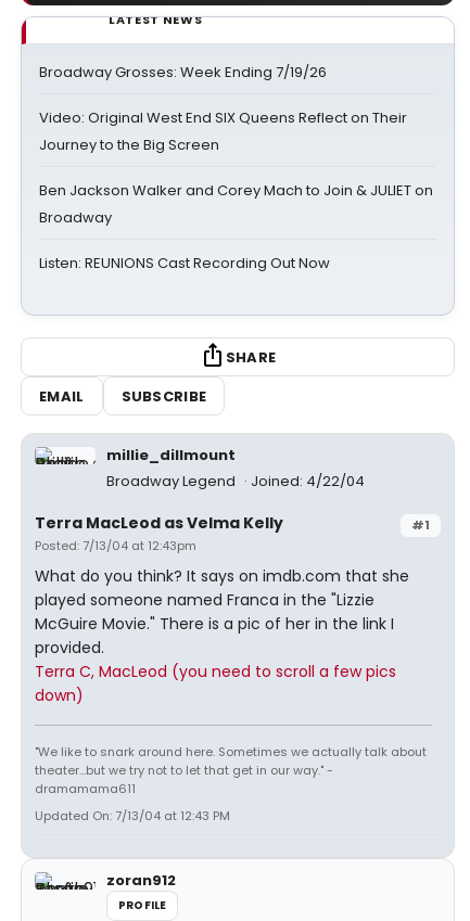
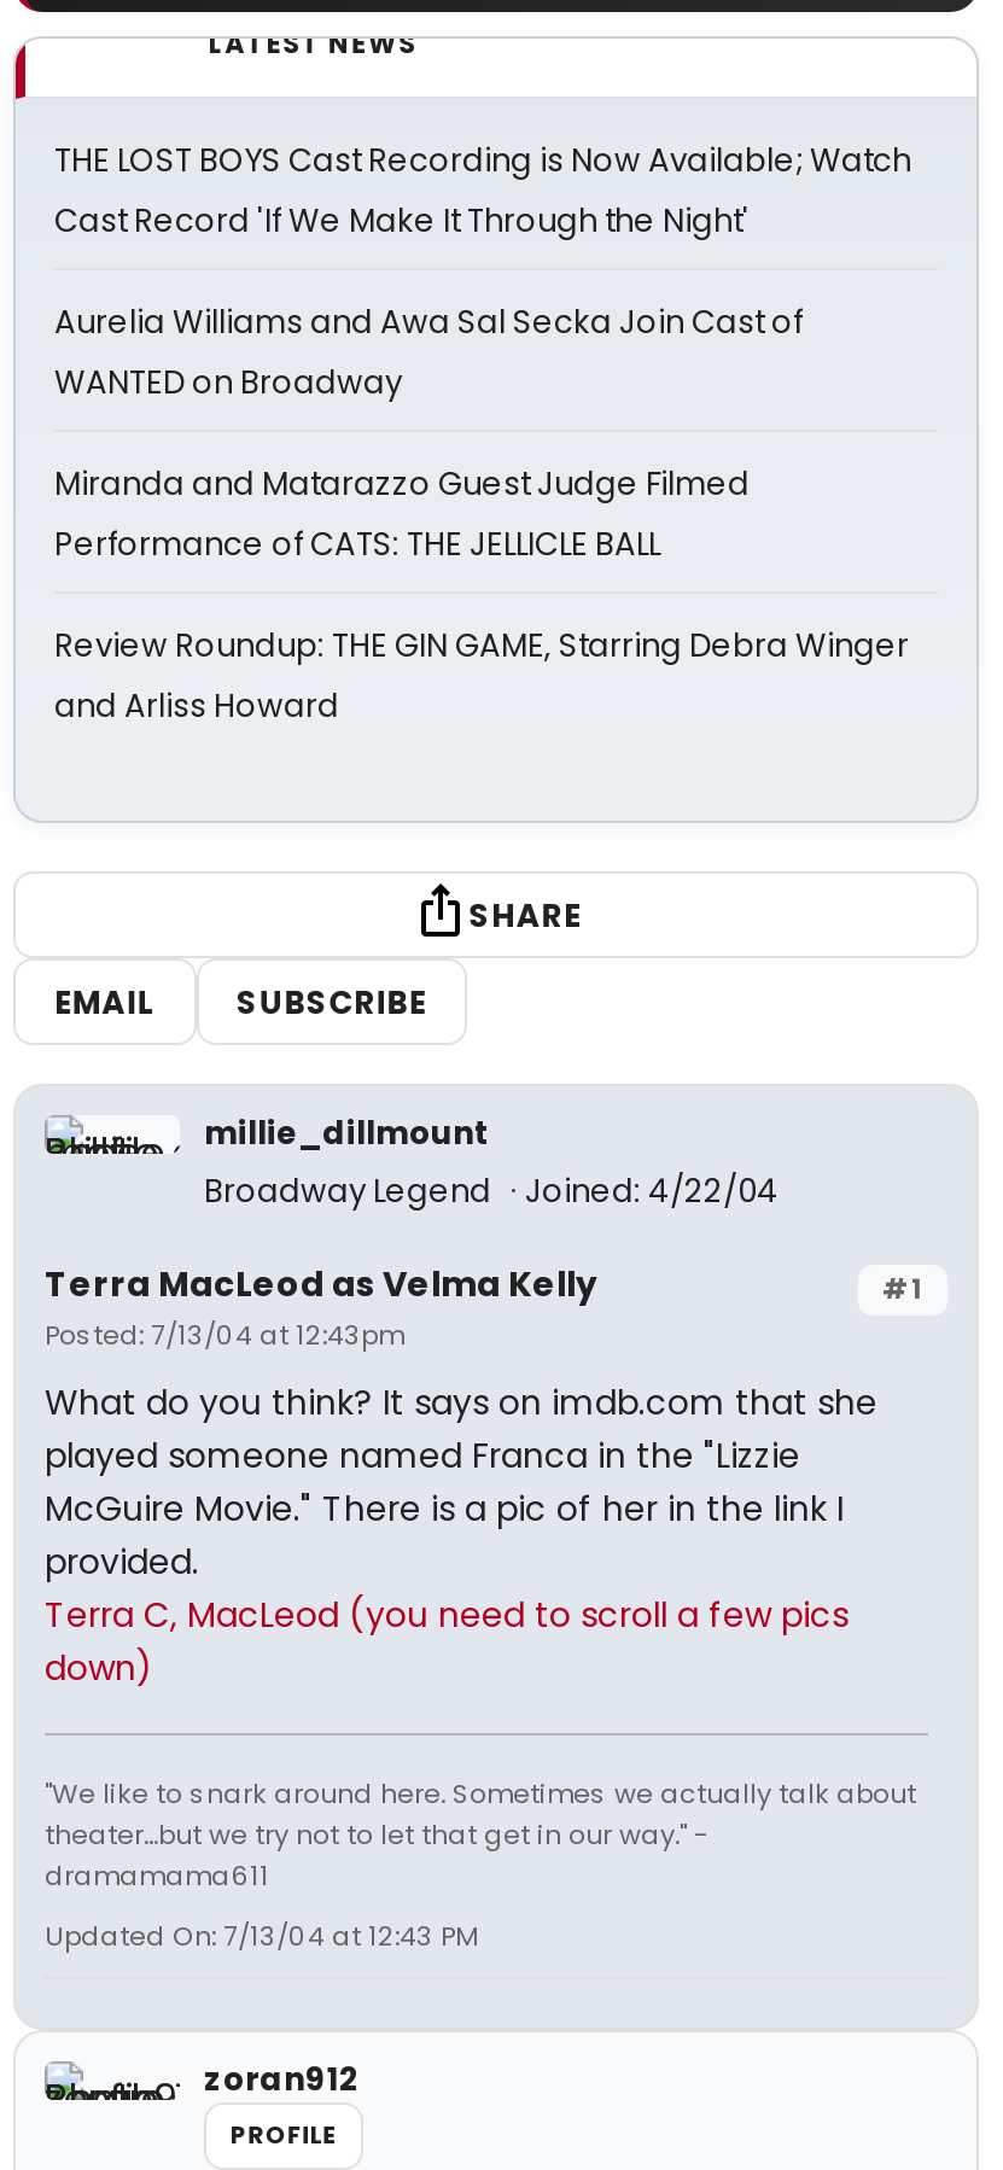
- Broadway Grosses: Week Ending 7/19/26
+ THE LOST BOYS Cast Recording is Now Available; Watch
+ Cast Record 'If We Make It Through the Night'

- Video: Original West End SIX Queens Reflect on Their
- Journey to the Big Screen
+ Aurelia Williams and Awa Sal Secka Join Cast of
+ WANTED on Broadway

- Ben Jackson Walker and Corey Mach to Join & JULIET on
- Broadway
+ Miranda and Matarazzo Guest Judge Filmed
+ Performance of CATS: THE JELLICLE BALL

- Listen: REUNIONS Cast Recording Out Now
+ Review Roundup: THE GIN GAME, Starring Debra Winger
+ and Arliss Howard
